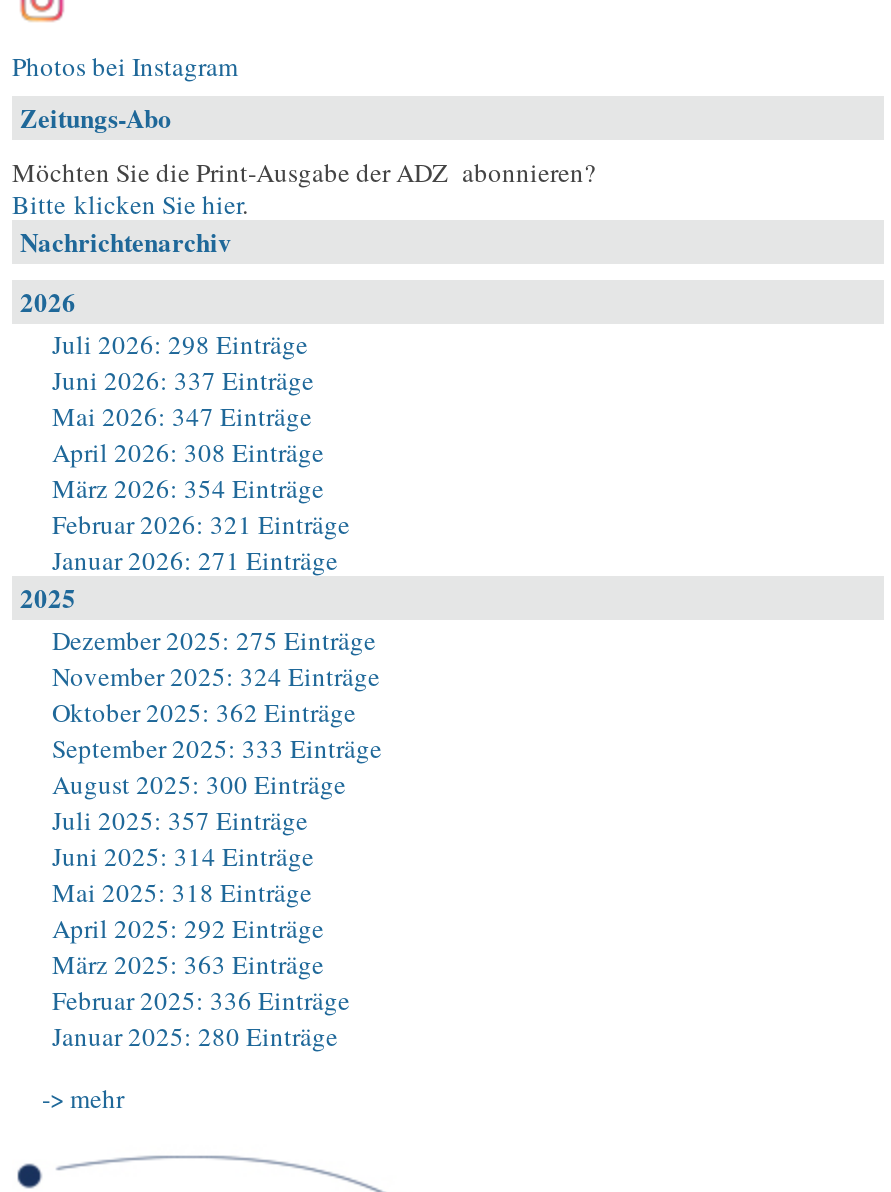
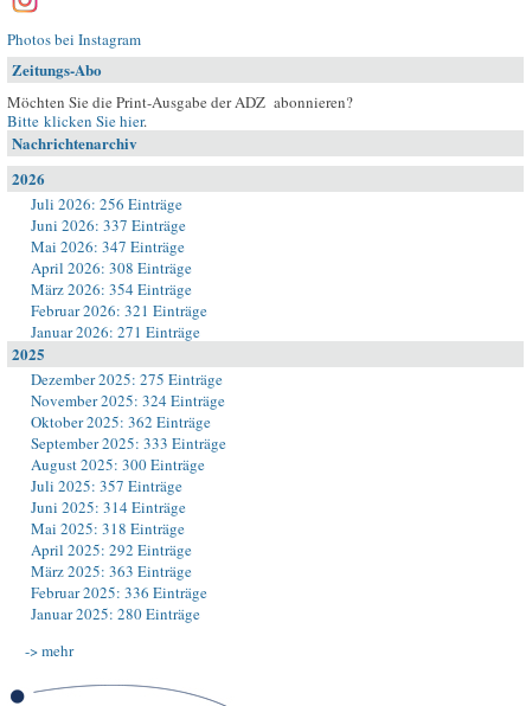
- Juli 2026: 298 Einträge
+ Juli 2026: 256 Einträge
